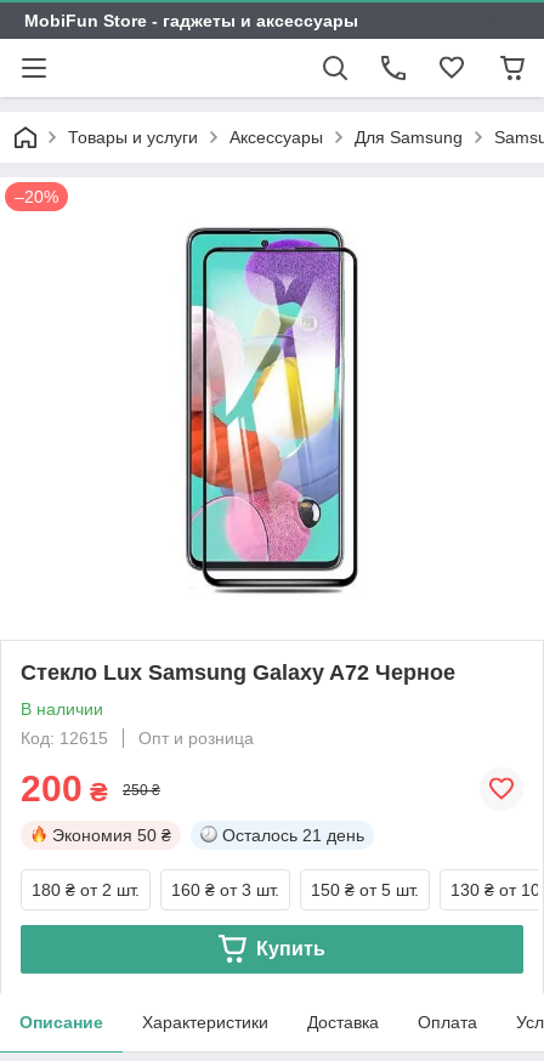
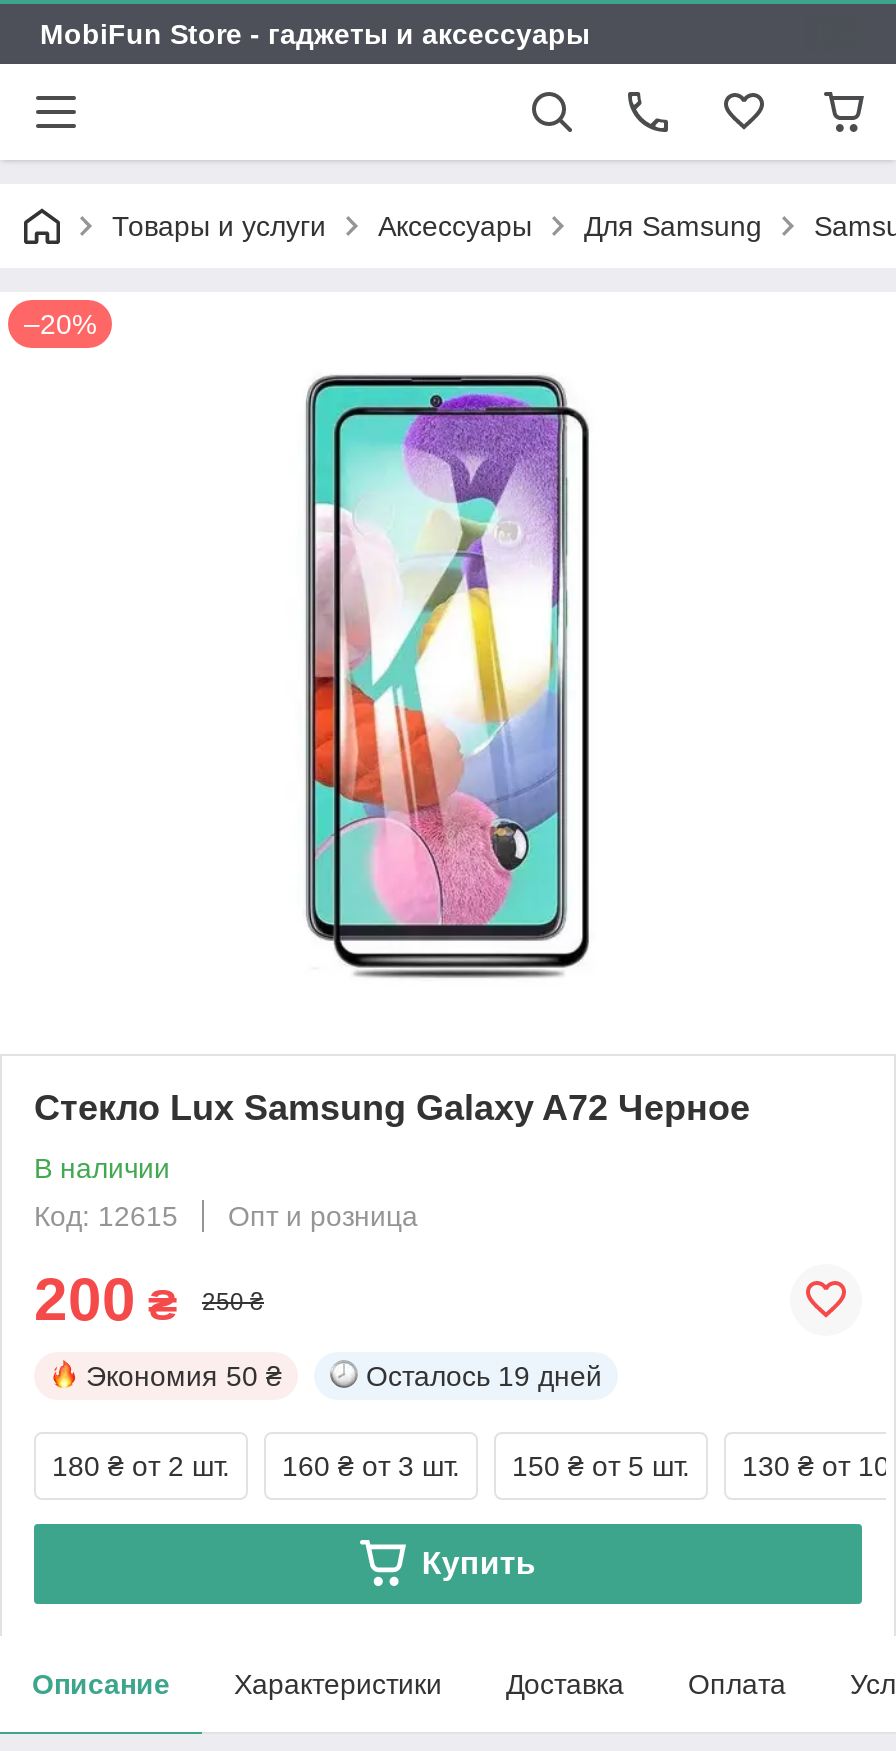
- Осталось 21 день
+ Осталось 19 дней
